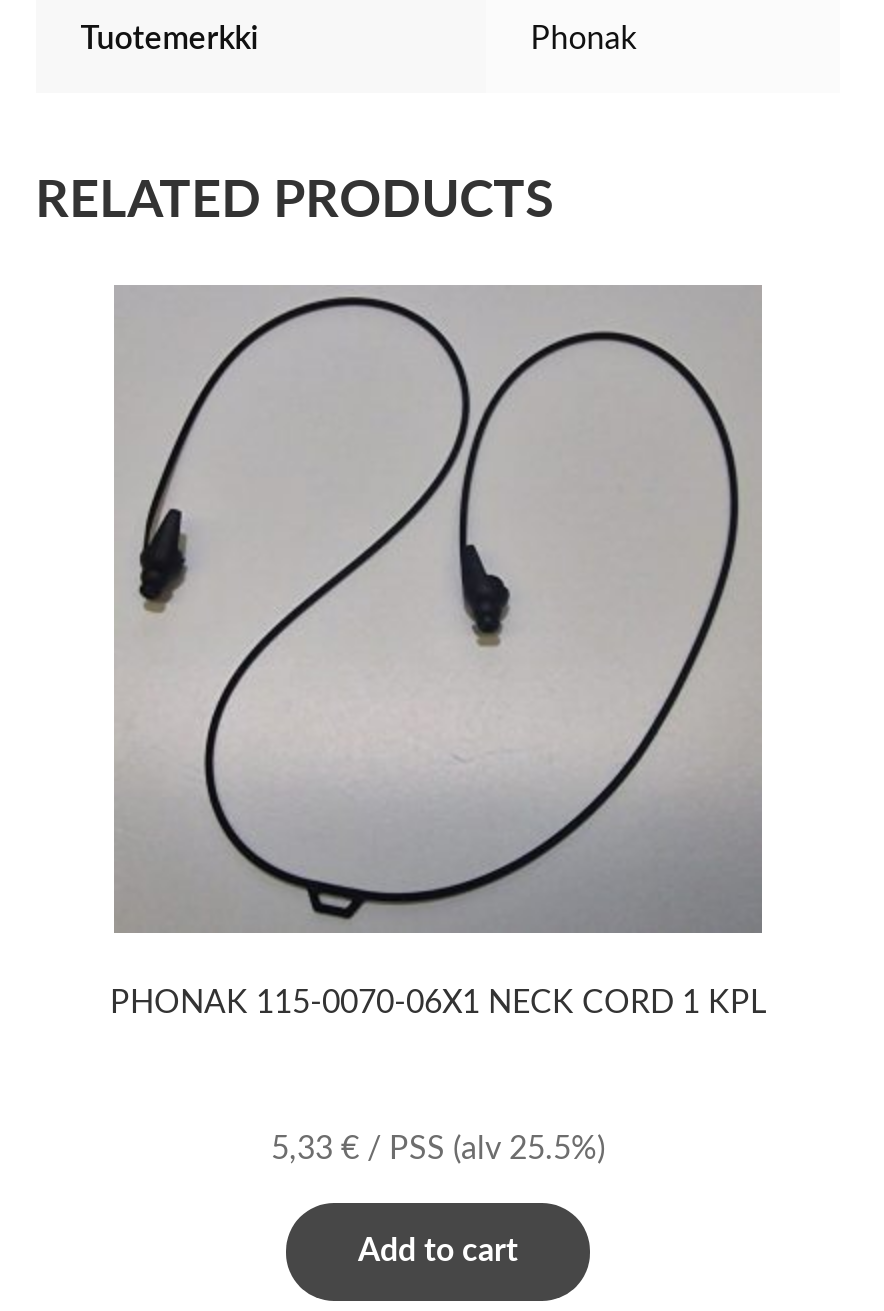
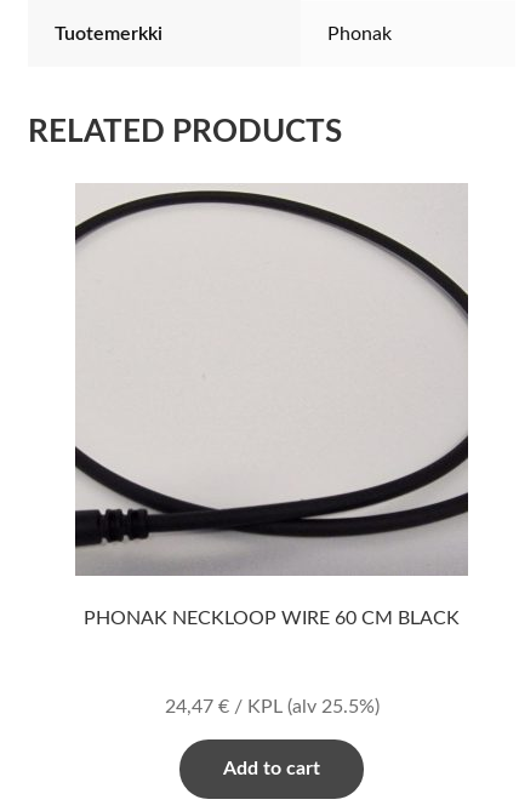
- [image]
- PHONAK 115-0070-06X1 NECK CORD 1 KPL
+ [image]
+ PHONAK NECKLOOP WIRE 60 CM BLACK

- 5,33 €/ PSS (alv 25.5%)
+ 24,47 €/ KPL (alv 25.5%)
